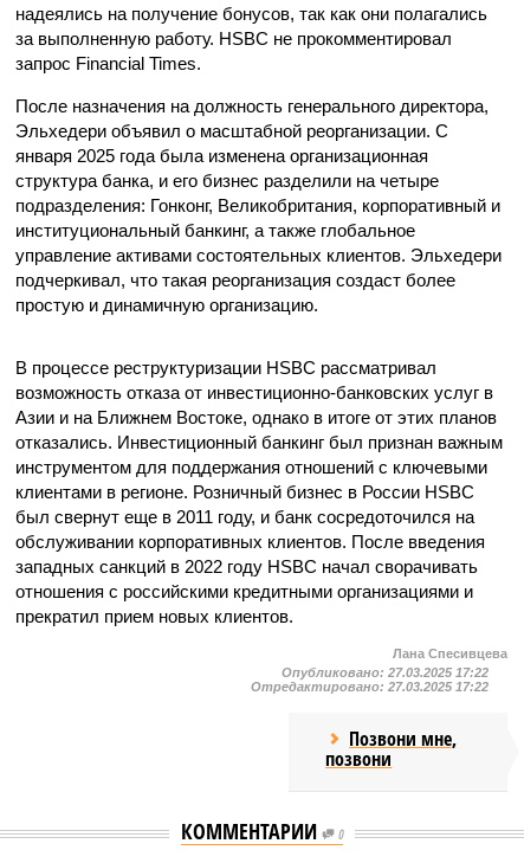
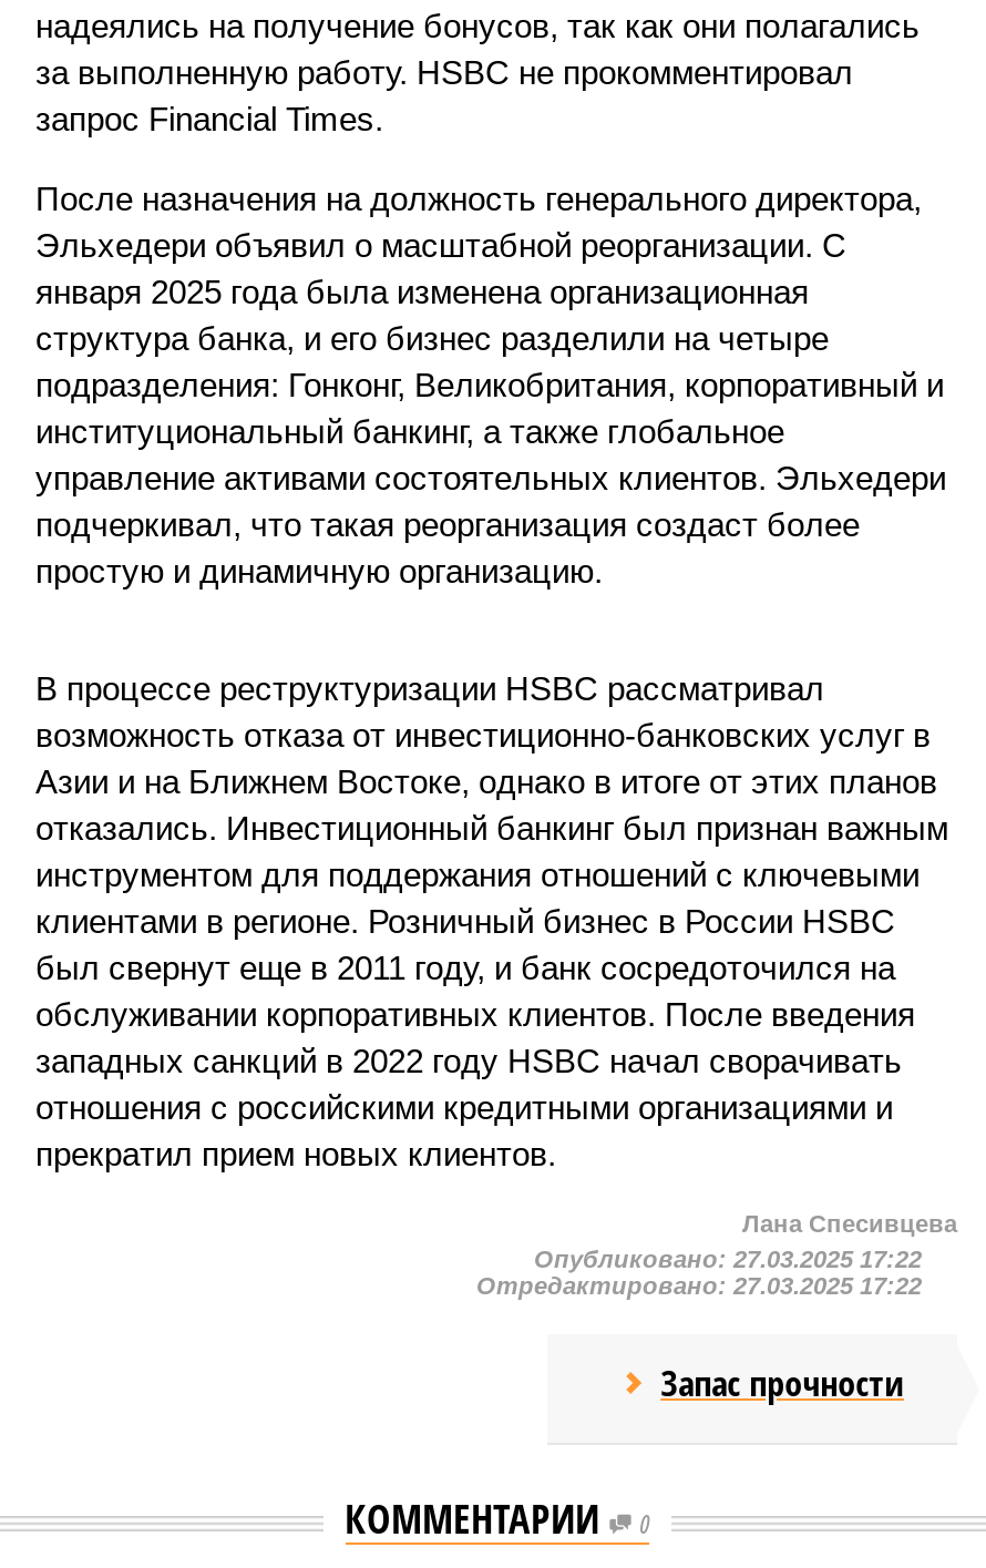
- Позвони мне,
- позвони
+ Запас прочности
